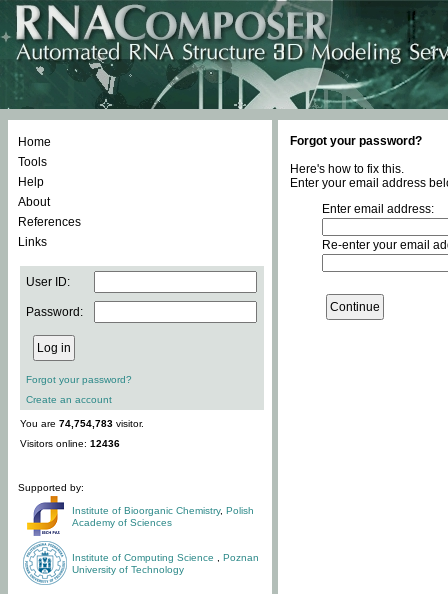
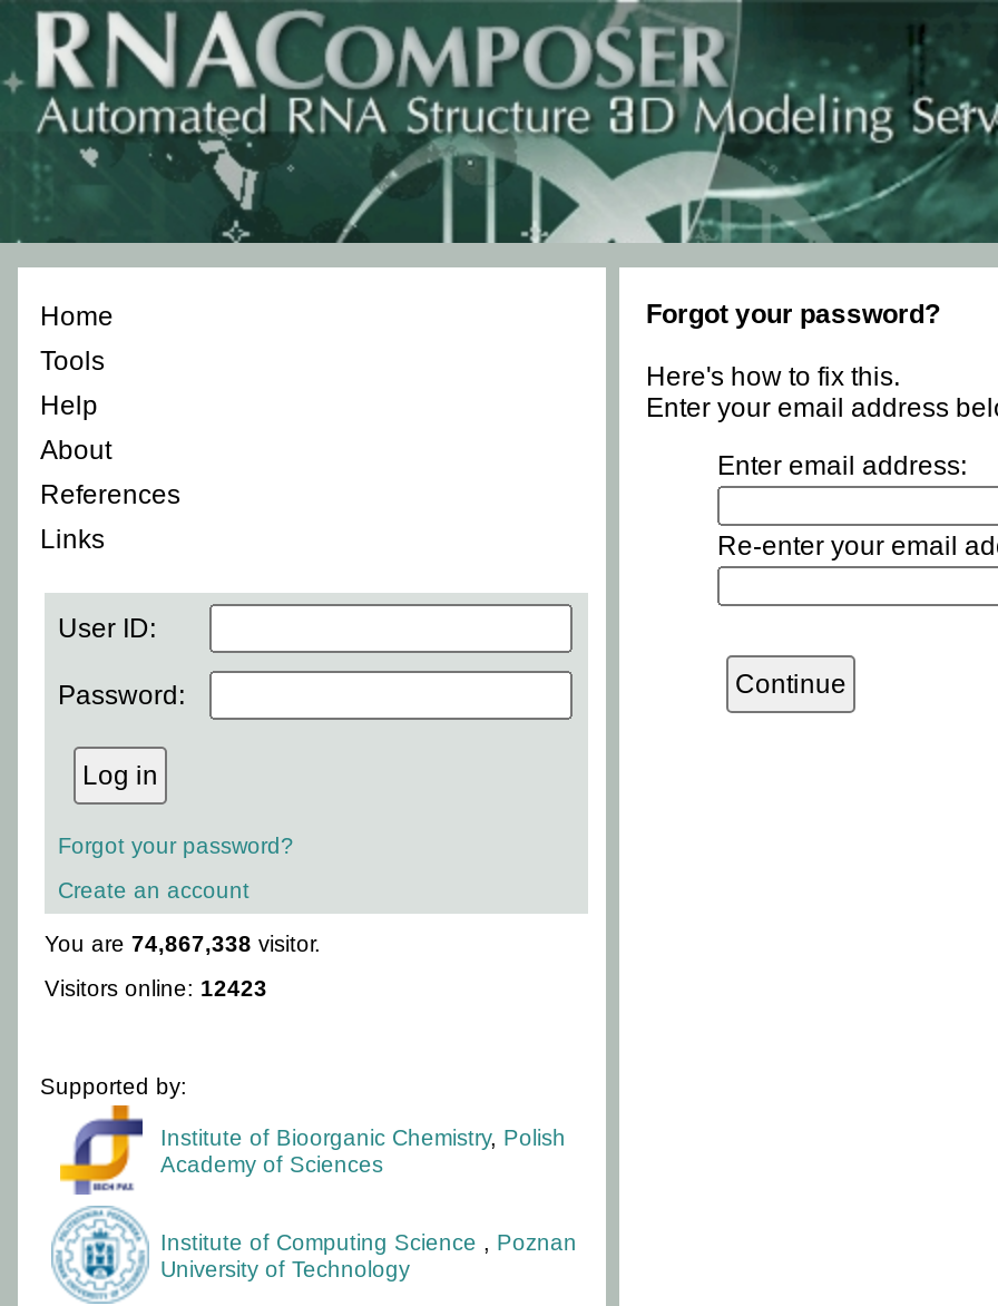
- You are 74,754,783 visitor.
+ You are 74,867,338 visitor.

- Visitors online: 12436
+ Visitors online: 12423
